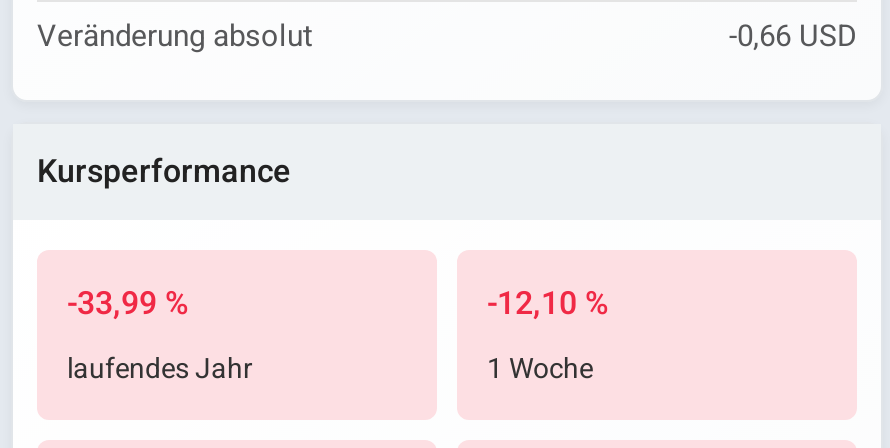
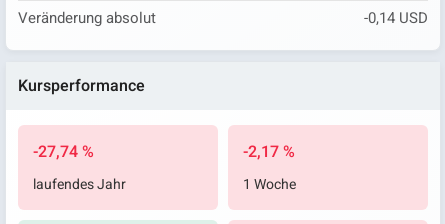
- -0,66 USD
+ -0,14 USD

- -33,99 %
+ -27,74 %

- -12,10 %
+ -2,17 %
